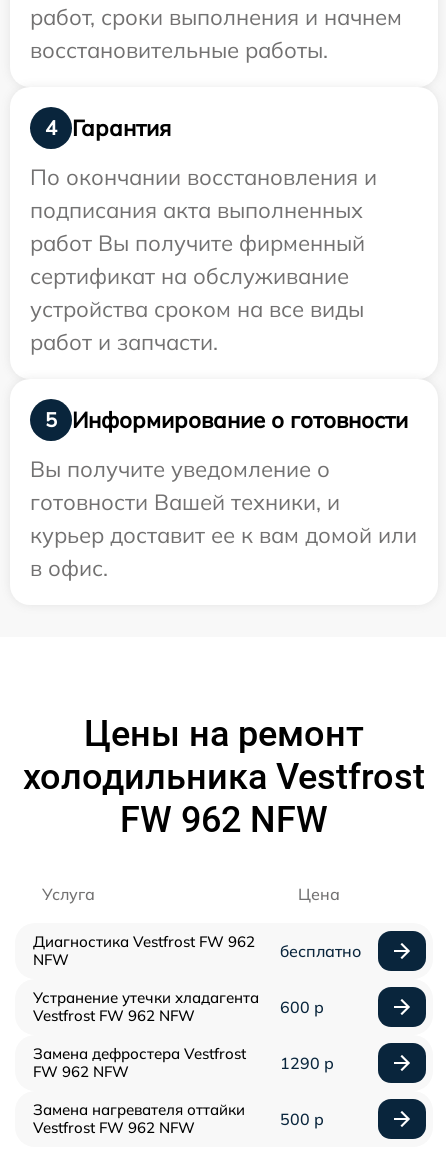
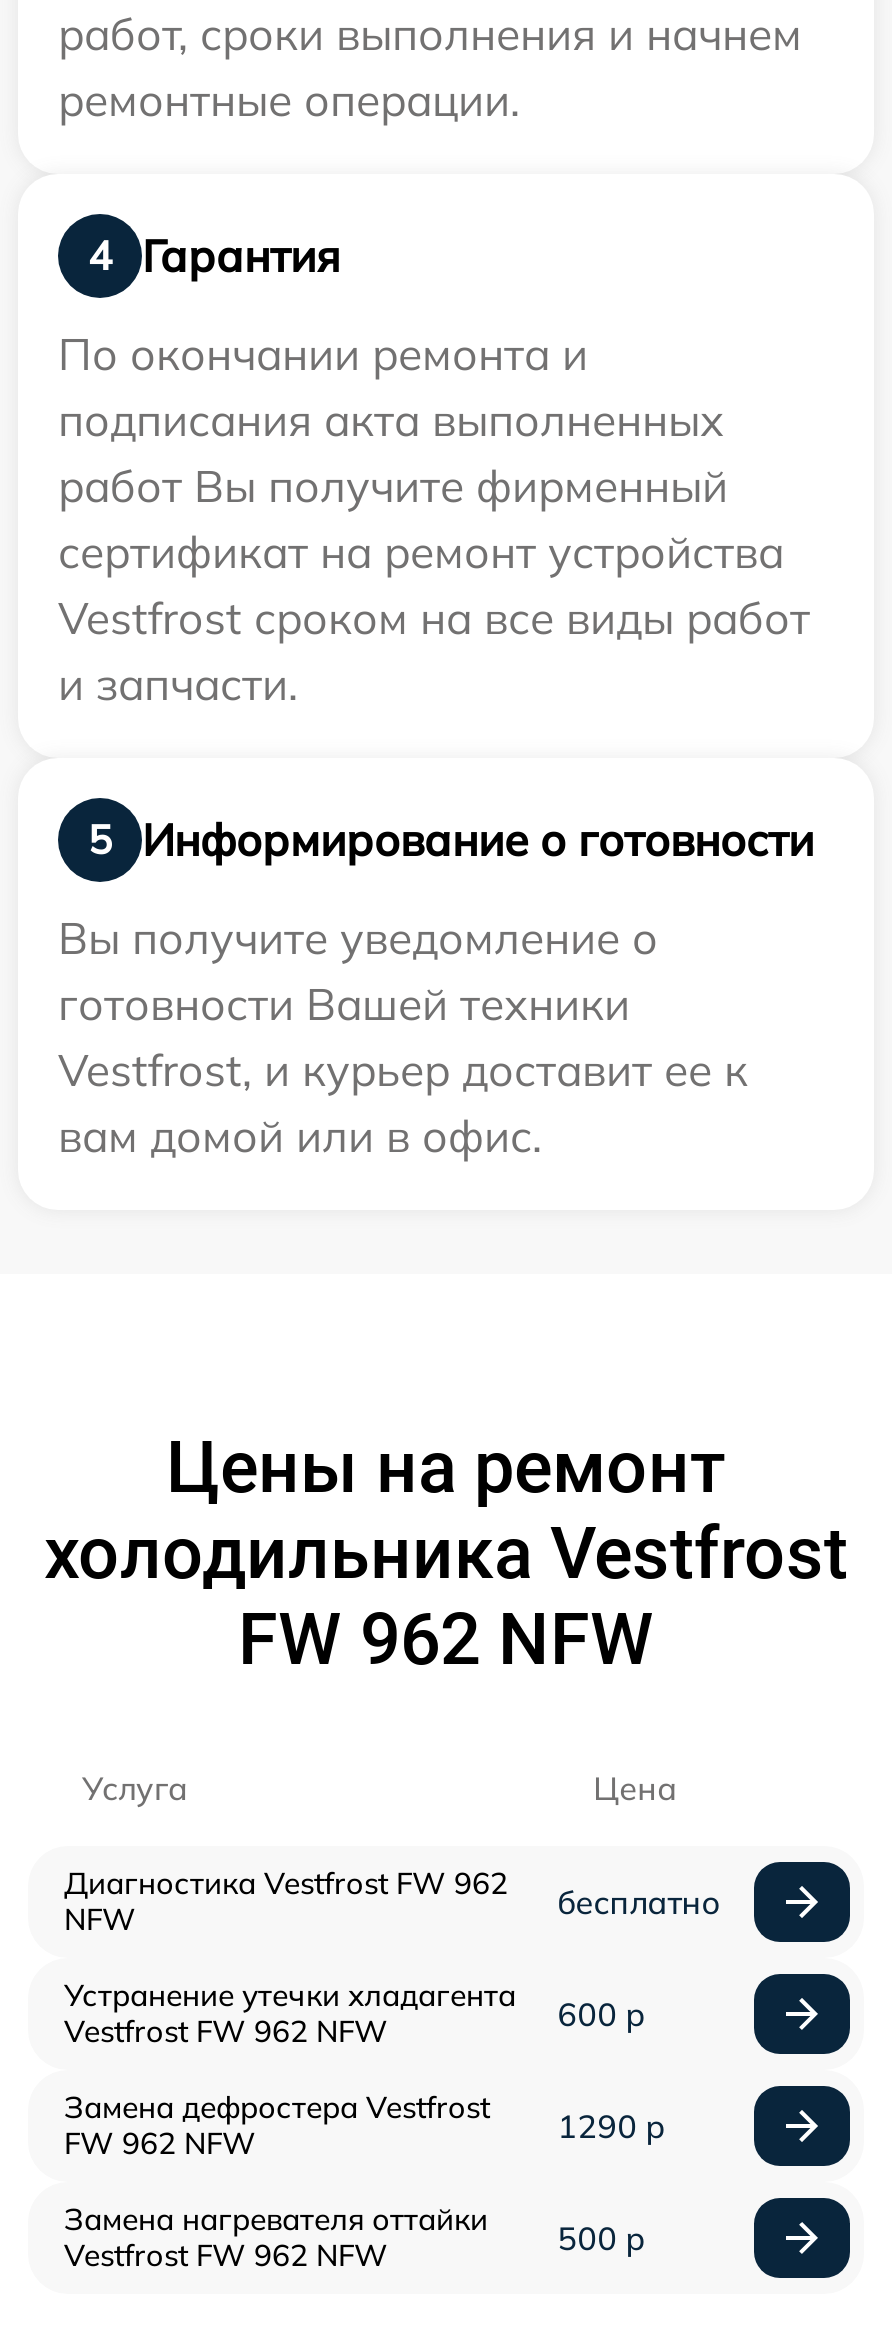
- восстановительные работы.
+ ремонтные операции.

- По окончании восстановления и
+ По окончании ремонта и

- сертификат на обслуживание
- устройства сроком на все виды
- работ и запчасти.
+ сертификат на ремонт устройства
+ Vestfrost сроком на все виды работ
+ и запчасти.

- готовности Вашей техники, и
- курьер доставит ее к вам домой или
- в офис.
+ готовности Вашей техники
+ Vestfrost, и курьер доставит ее к
+ вам домой или в офис.
